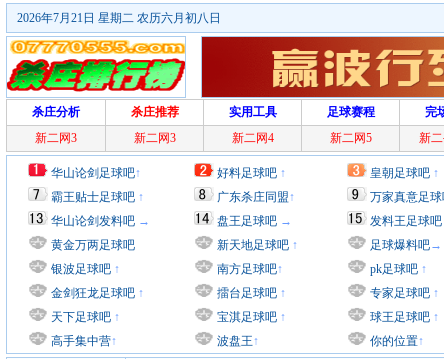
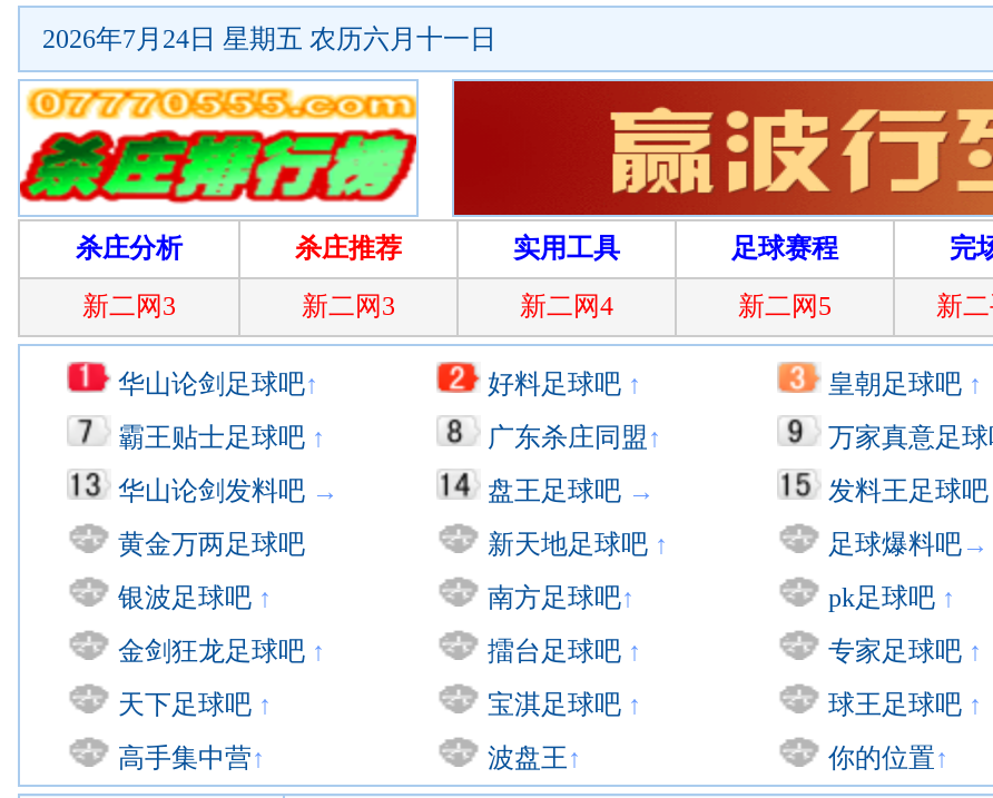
- 2026年7月21日 星期二 农历六月初八日
+ 2026年7月24日 星期五 农历六月十一日
